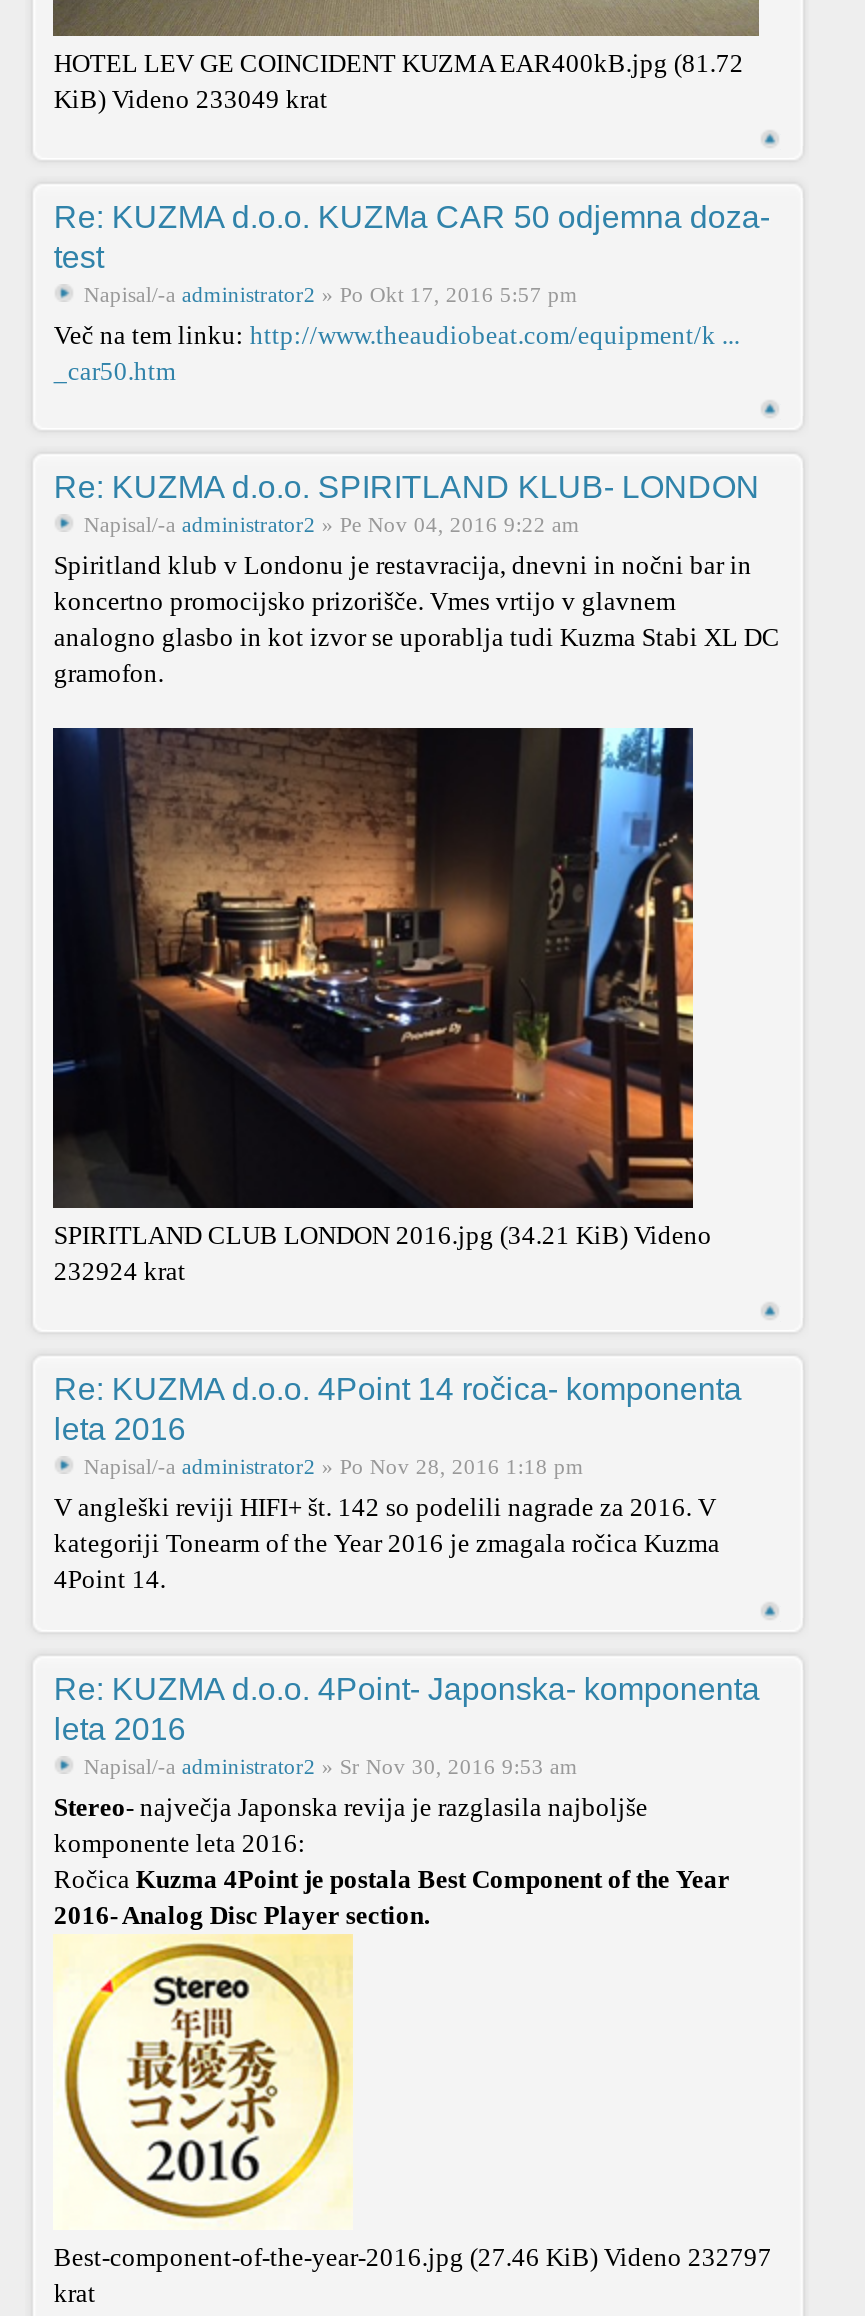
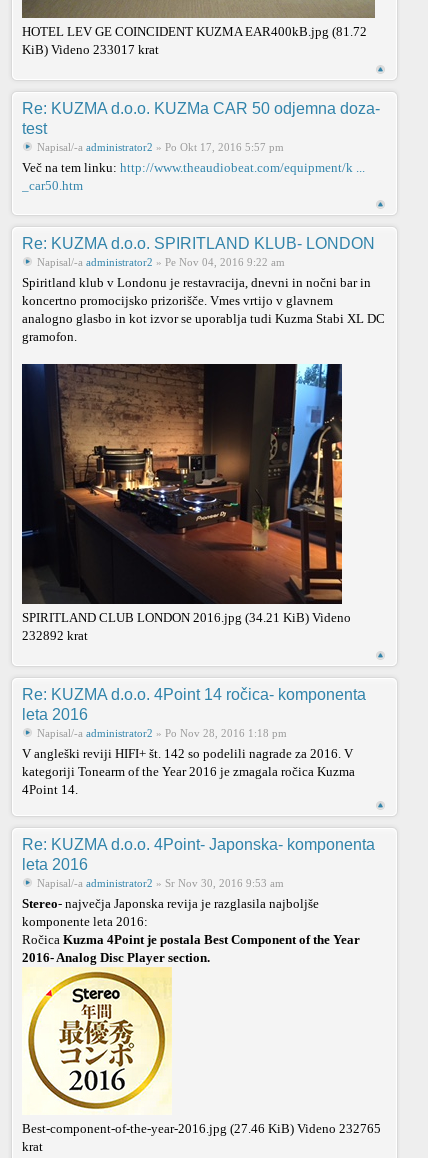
- KiB) Videno 233049 krat
+ KiB) Videno 233017 krat

- 232924 krat
+ 232892 krat

- Best-component-of-the-year-2016.jpg (27.46 KiB) Videno 232797
+ Best-component-of-the-year-2016.jpg (27.46 KiB) Videno 232765
